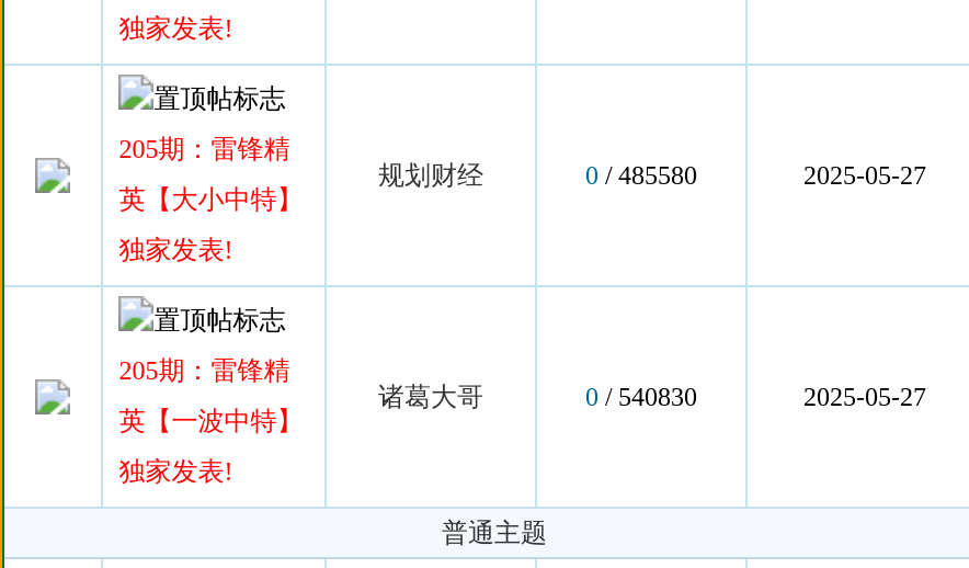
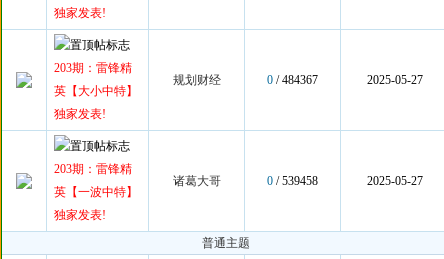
- 205期：雷锋精
+ 203期：雷锋精

- 0 / 485580
+ 0 / 484367

- 205期：雷锋精
+ 203期：雷锋精

- 0 / 540830
+ 0 / 539458
